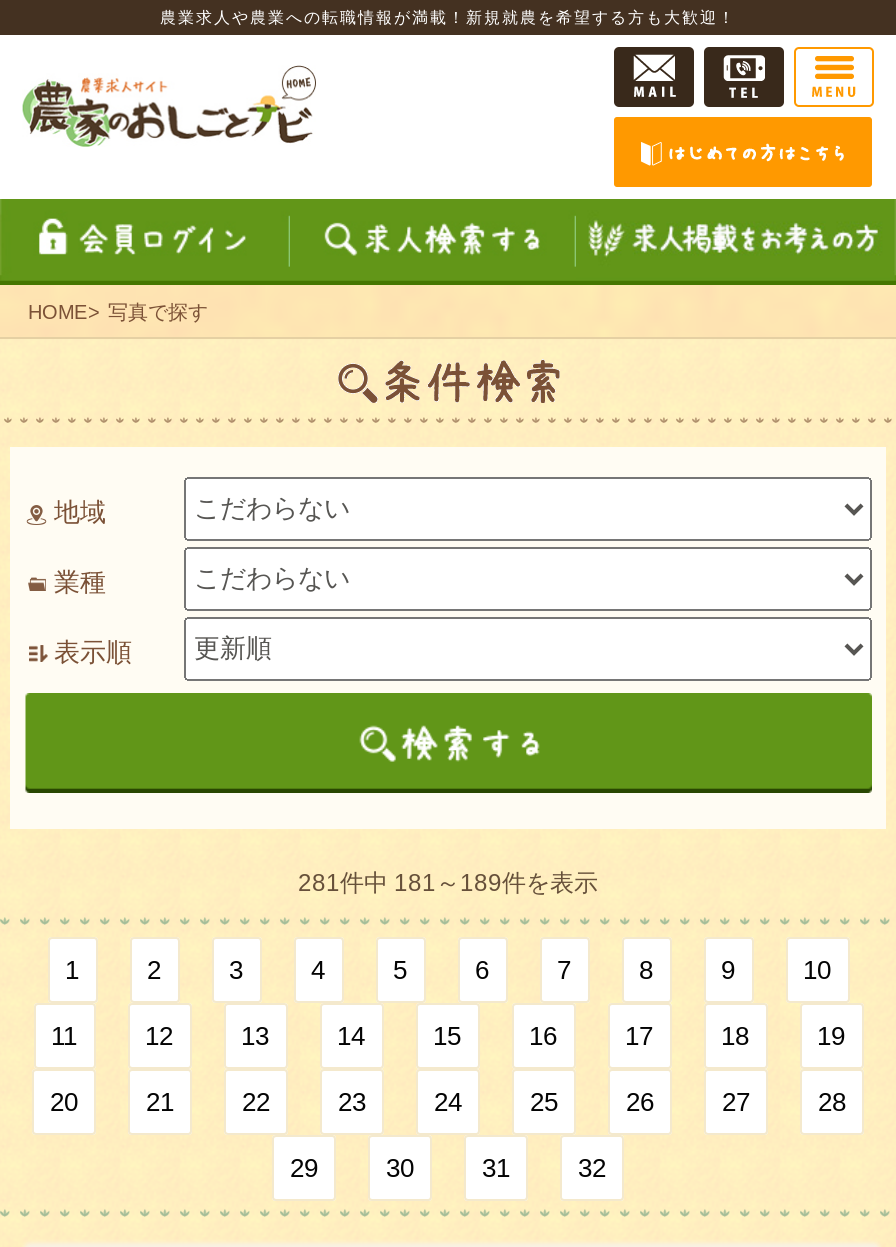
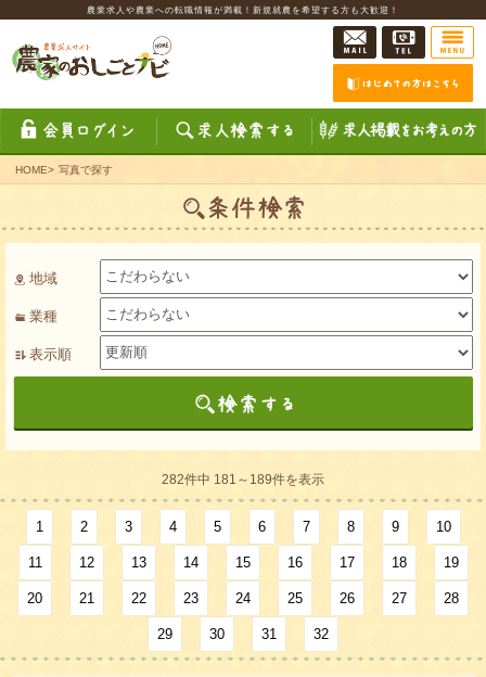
- 281件中 181～189件を表示
+ 282件中 181～189件を表示
